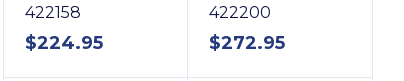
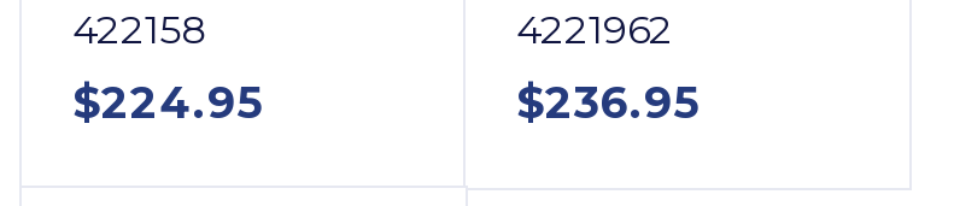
- 422200
+ 4221962

- $272.95
+ $236.95
